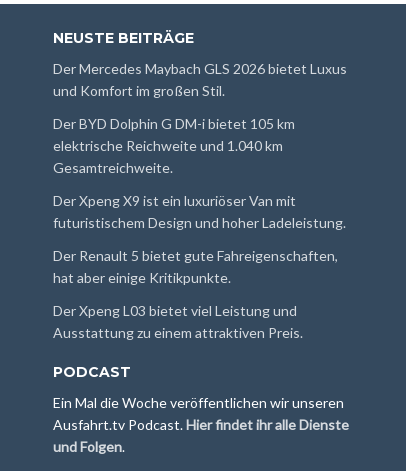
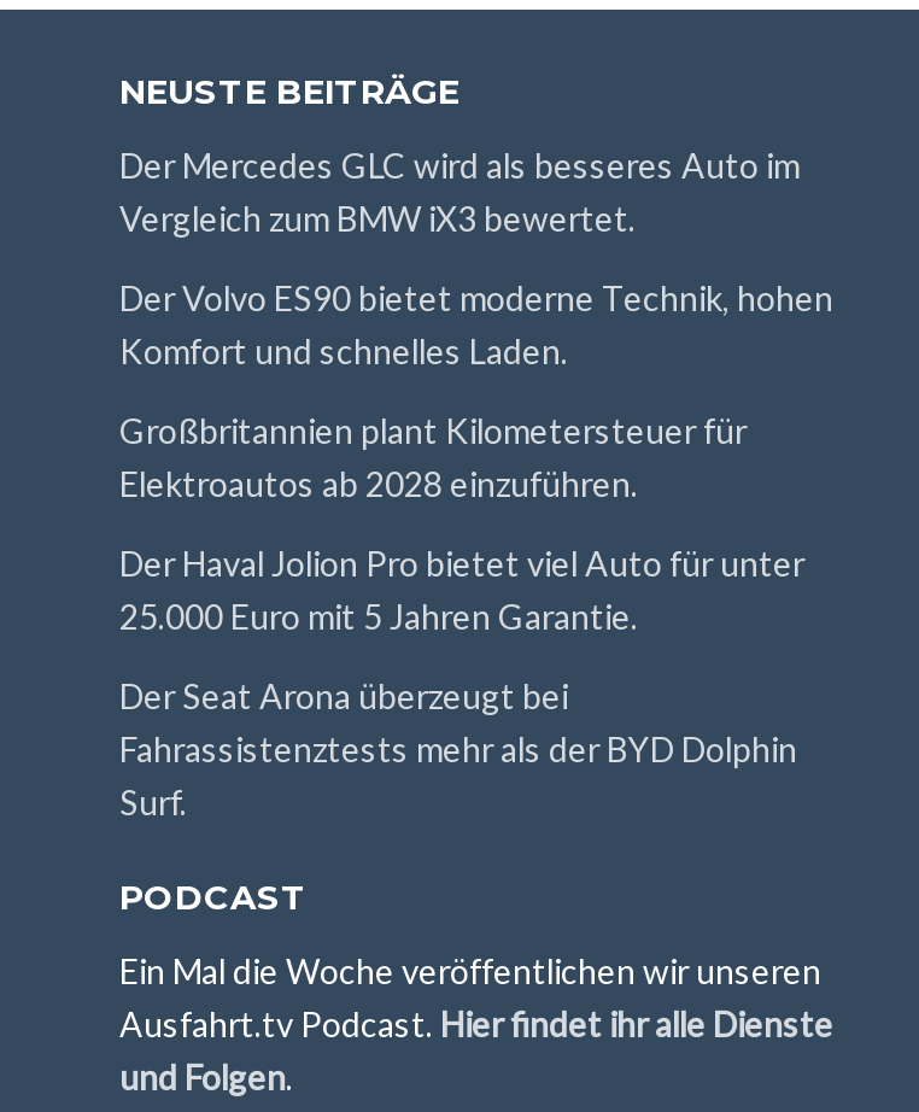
- Der Mercedes Maybach GLS 2026 bietet Luxus
- und Komfort im großen Stil.
+ Der Mercedes GLC wird als besseres Auto im
+ Vergleich zum BMW iX3 bewertet.

- Der BYD Dolphin G DM-i bietet 105 km
- elektrische Reichweite und 1.040 km
- Gesamtreichweite.
+ Der Volvo ES90 bietet moderne Technik, hohen
+ Komfort und schnelles Laden.

- Der Xpeng X9 ist ein luxuriöser Van mit
- futuristischem Design und hoher Ladeleistung.
+ Großbritannien plant Kilometersteuer für
+ Elektroautos ab 2028 einzuführen.

- Der Renault 5 bietet gute Fahreigenschaften,
- hat aber einige Kritikpunkte.
+ Der Haval Jolion Pro bietet viel Auto für unter
+ 25.000 Euro mit 5 Jahren Garantie.

- Der Xpeng L03 bietet viel Leistung und
- Ausstattung zu einem attraktiven Preis.
+ Der Seat Arona überzeugt bei
+ Fahrassistenztests mehr als der BYD Dolphin
+ Surf.
